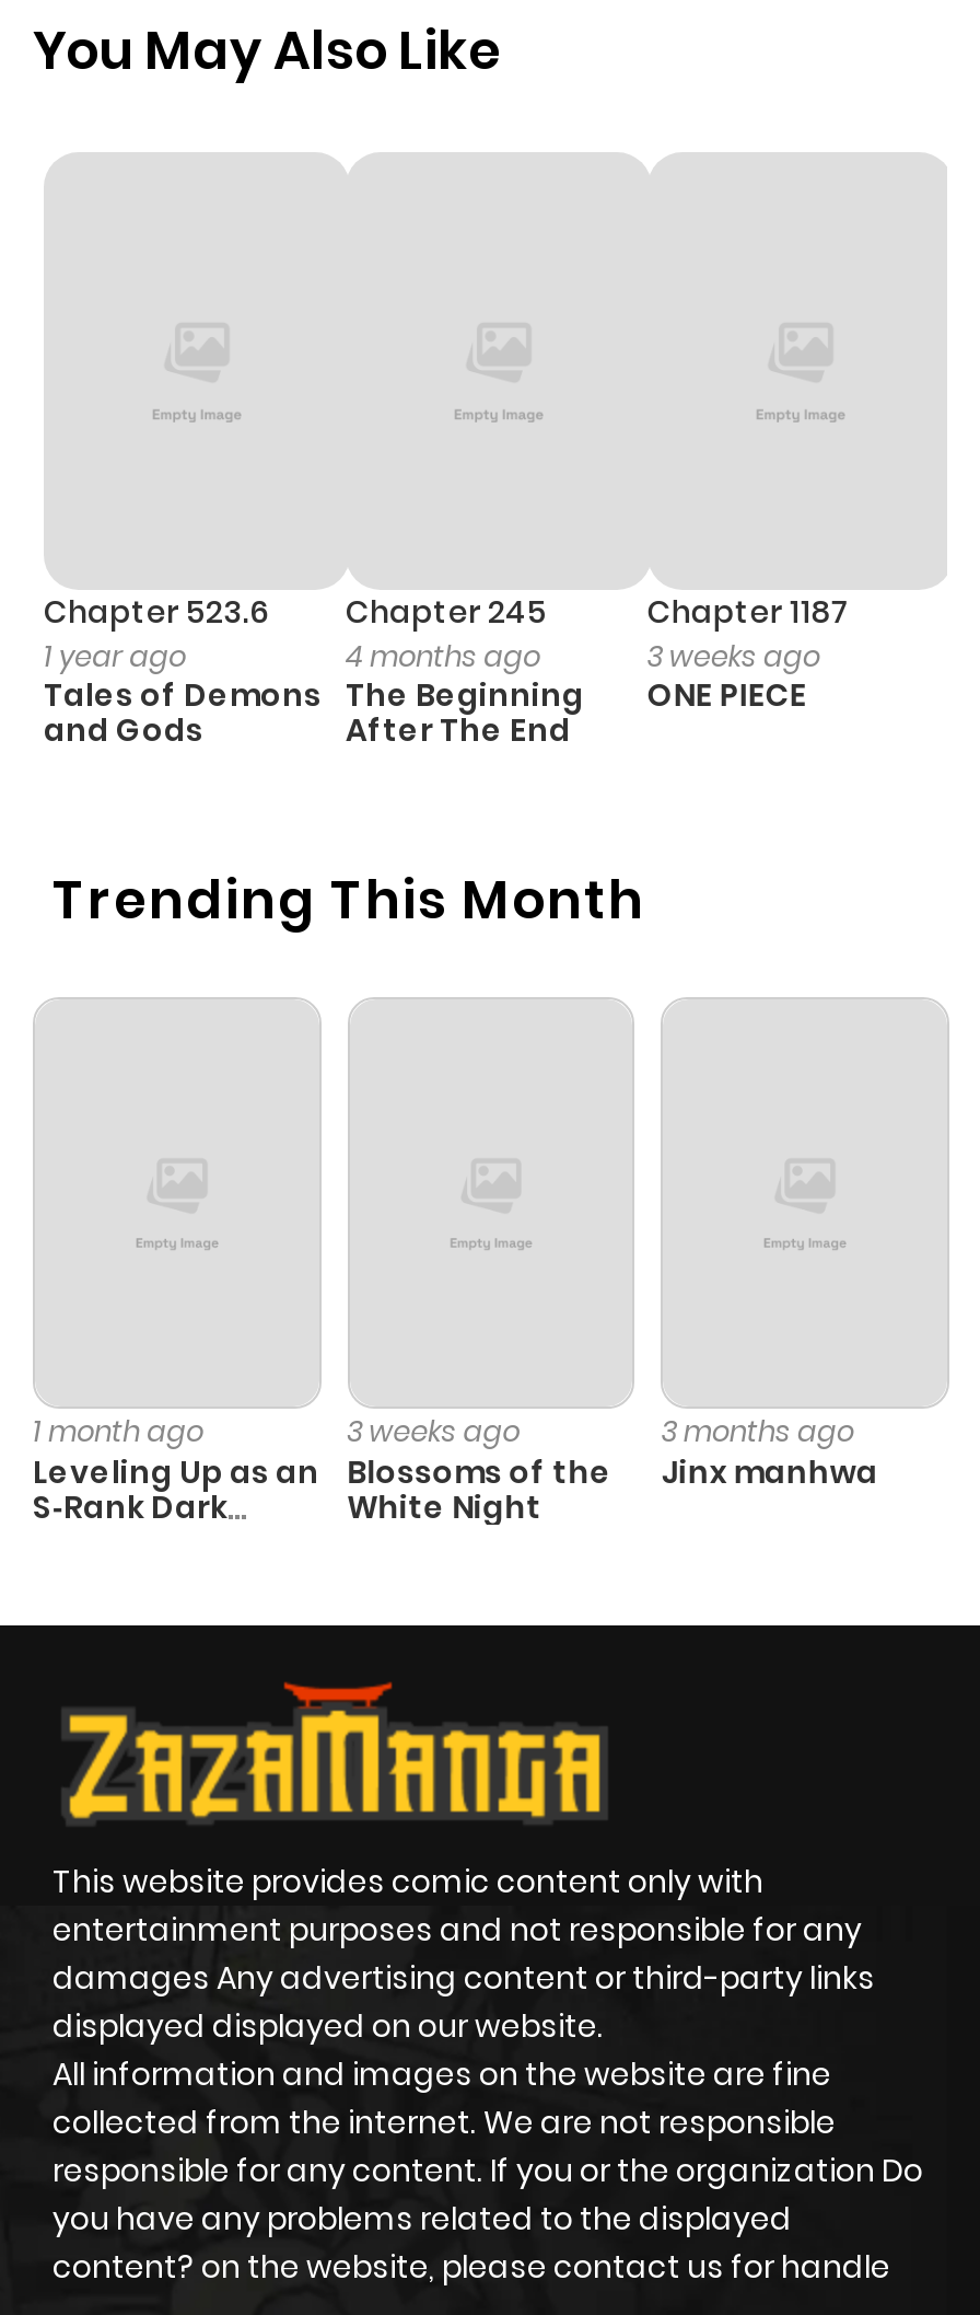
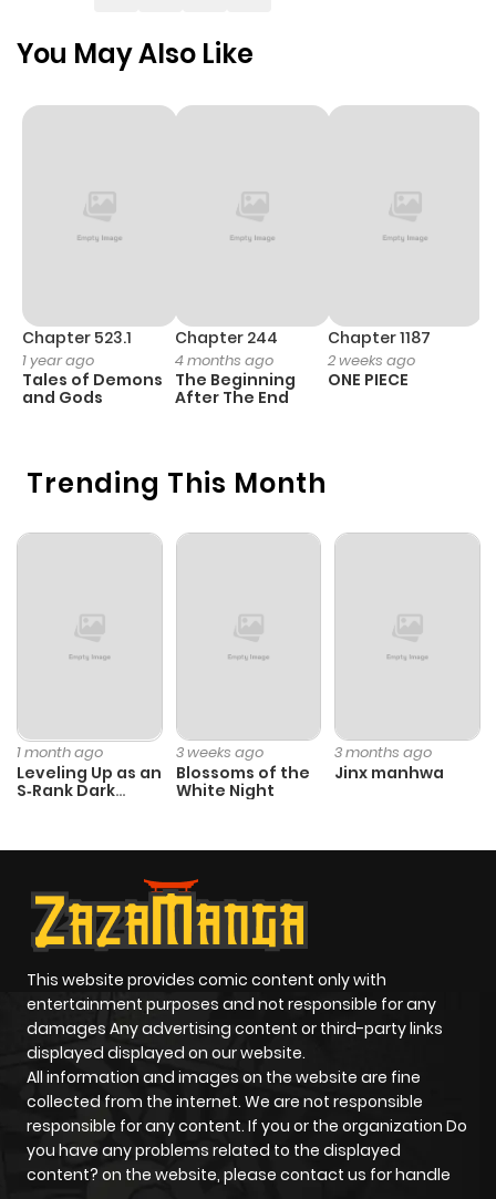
- Chapter 523.6
+ Chapter 523.1

- Chapter 245
+ Chapter 244

- 3 weeks ago
+ 2 weeks ago
